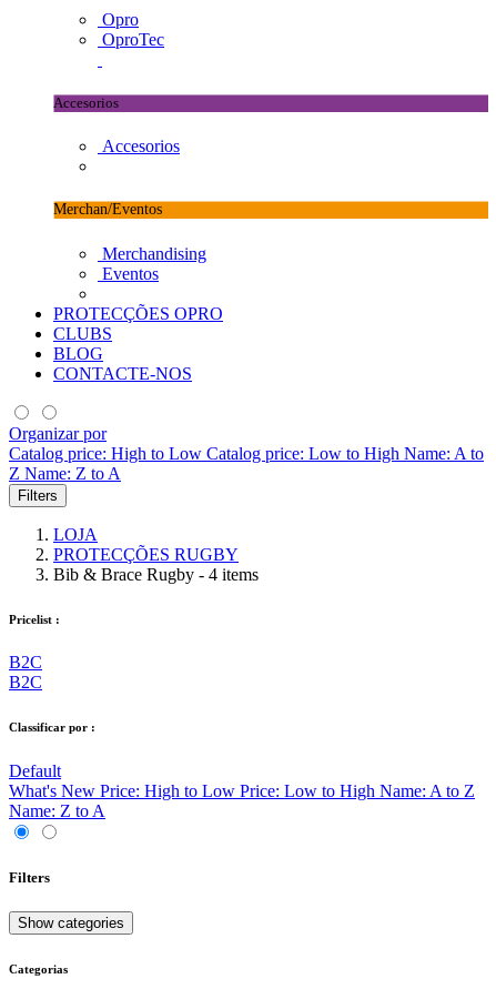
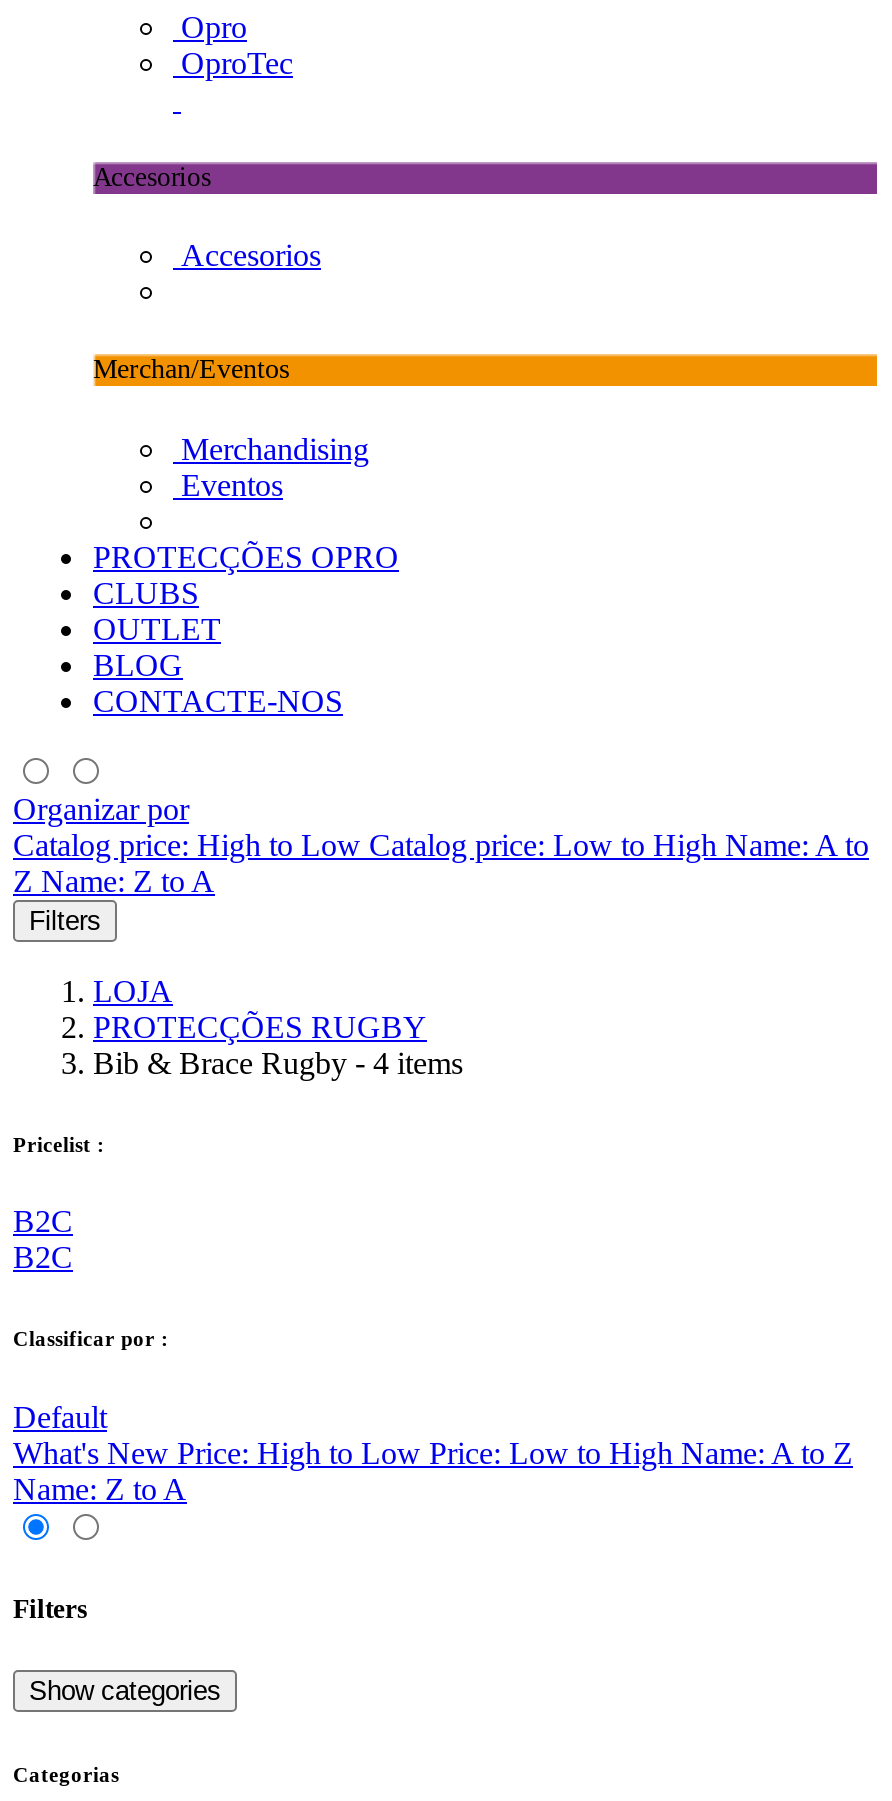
+ OUTLET
